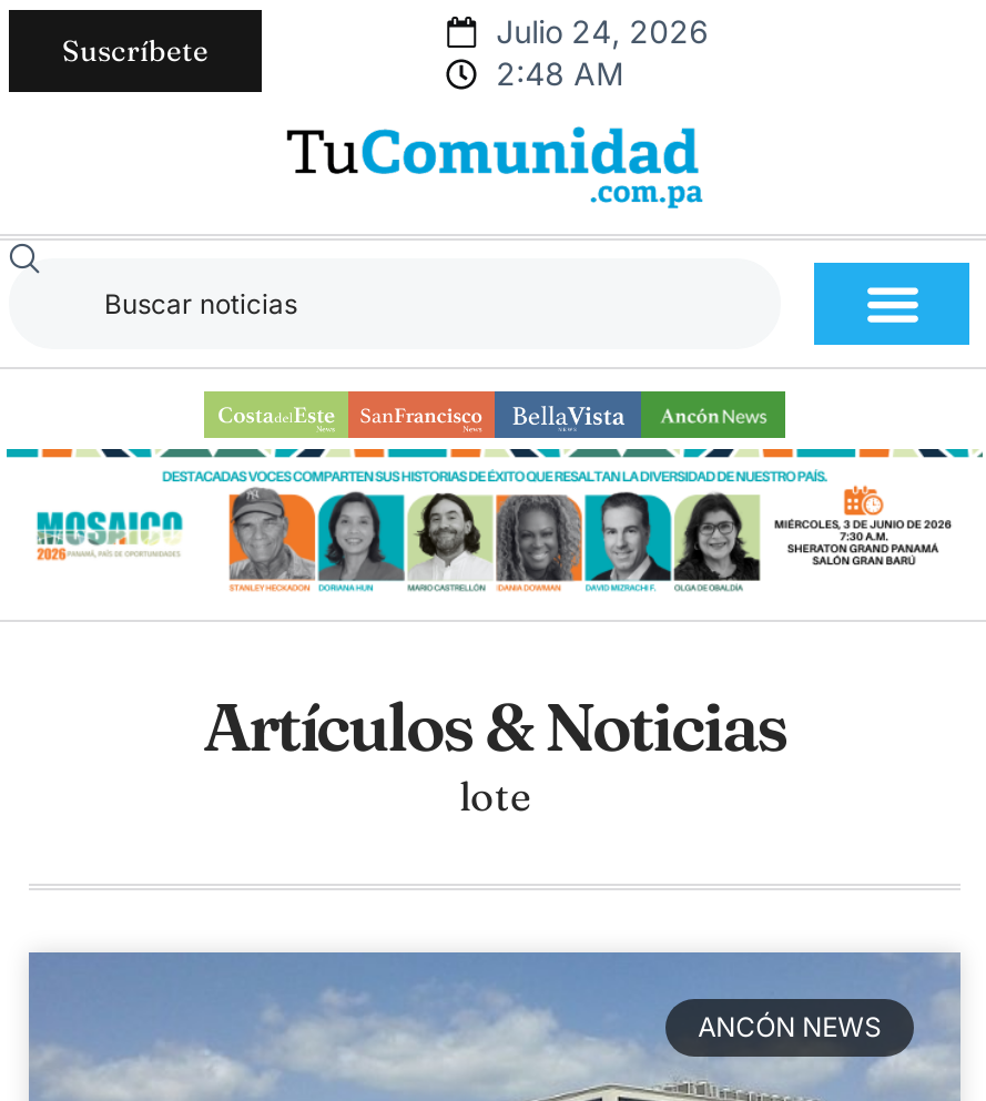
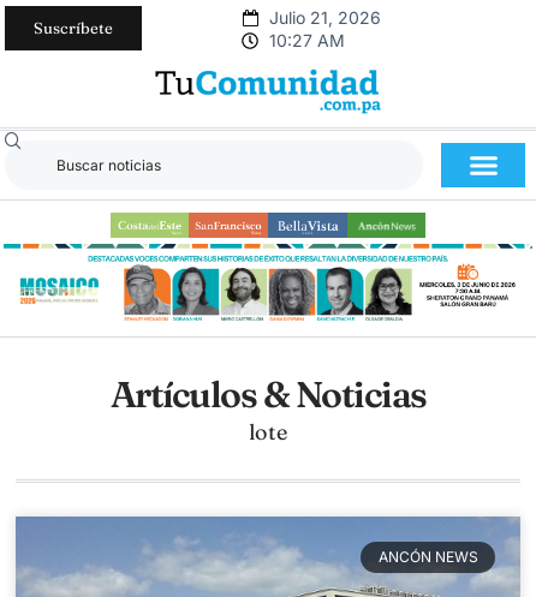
- Julio 24, 2026
+ Julio 21, 2026

- 2:48 AM
+ 10:27 AM
